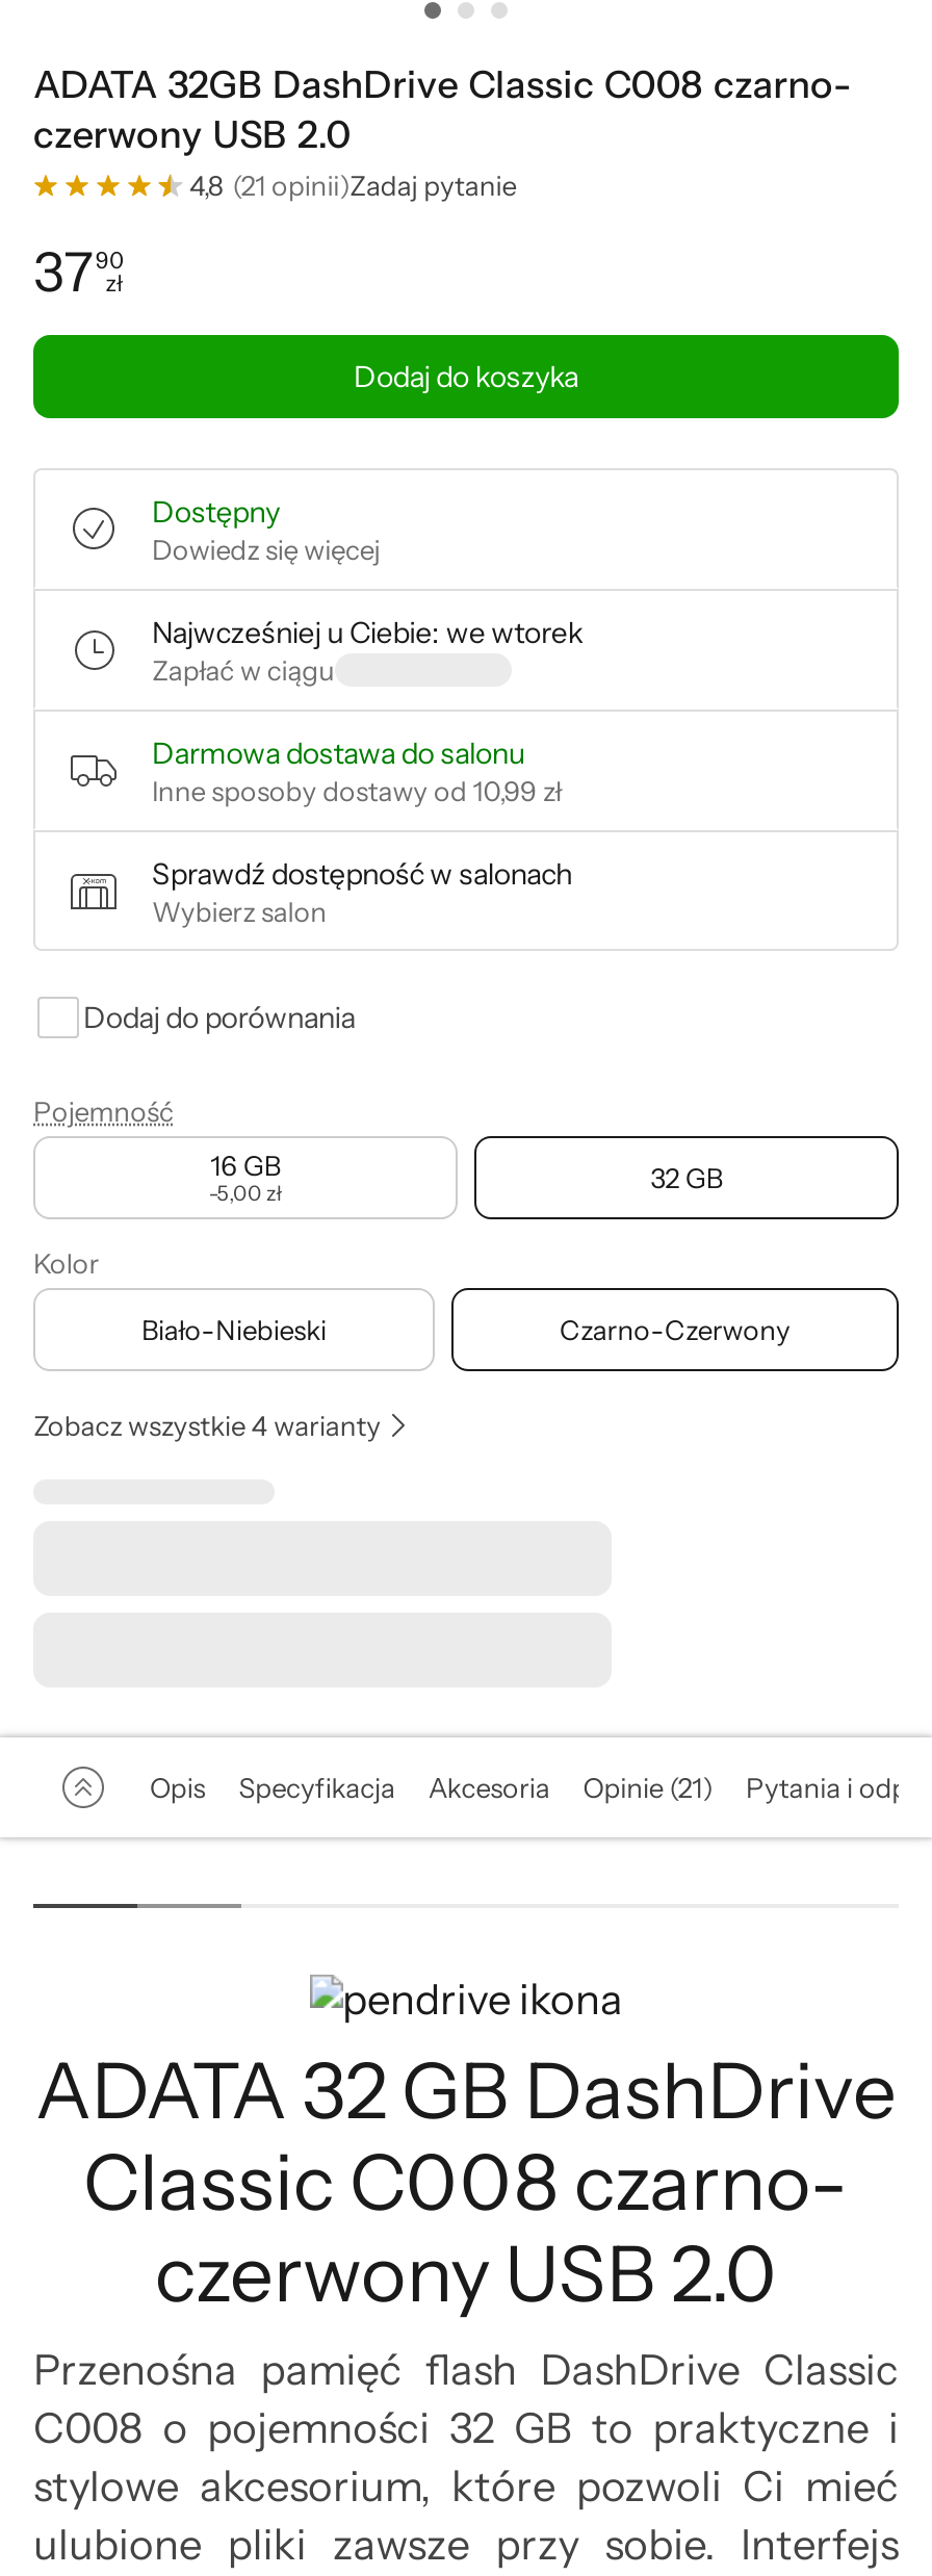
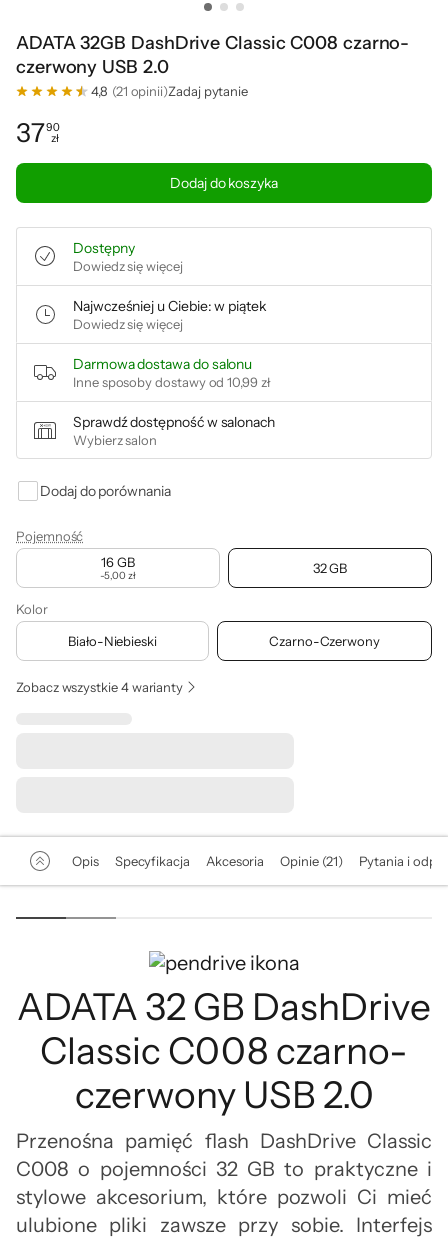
- Najwcześniej u Ciebie: we wtorek
- Zapłać w ciągu
+ Najwcześniej u Ciebie: w piątek
+ Dowiedz się więcej
